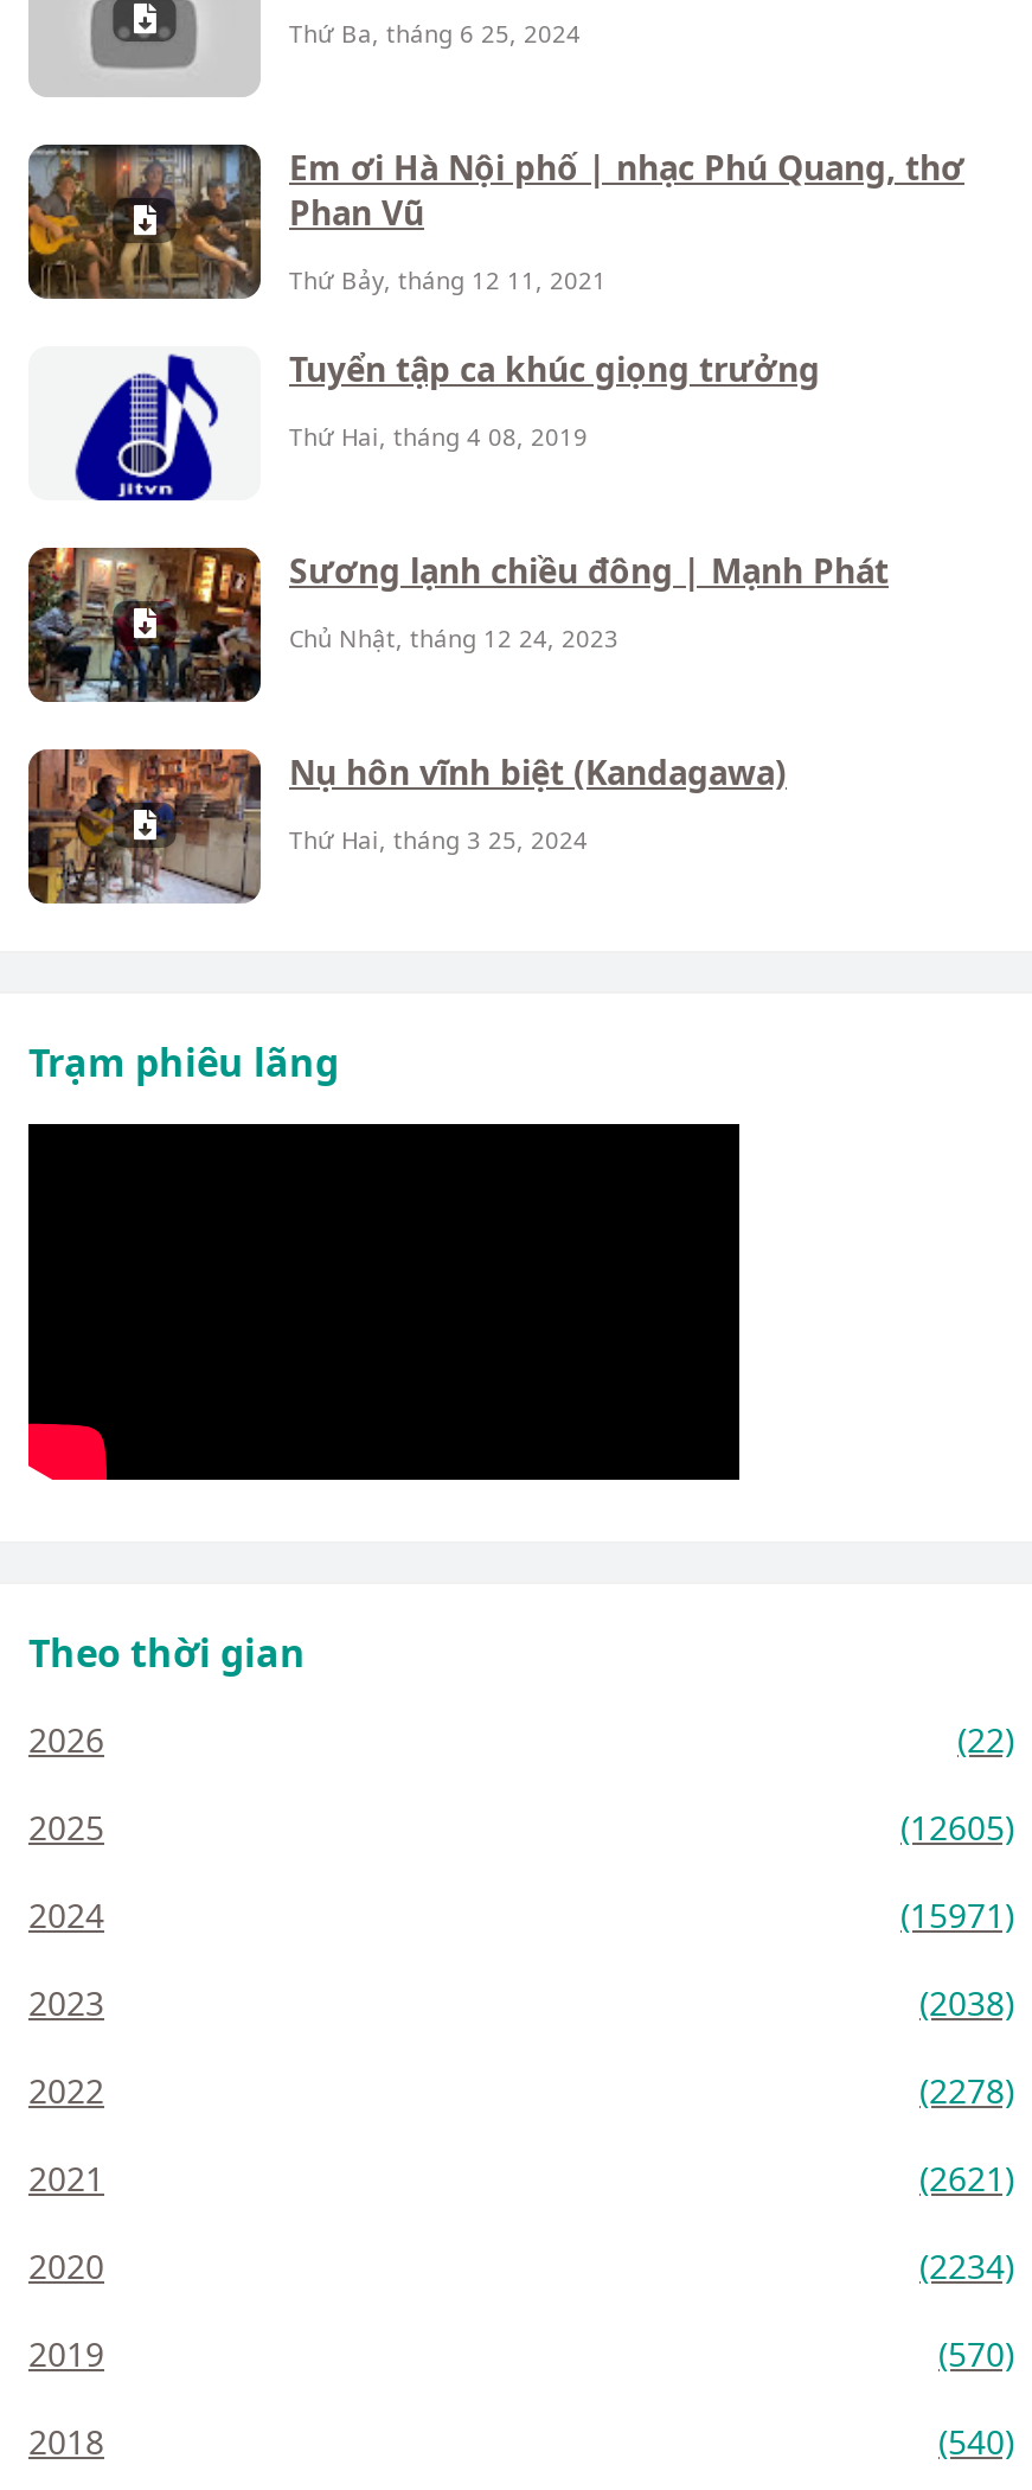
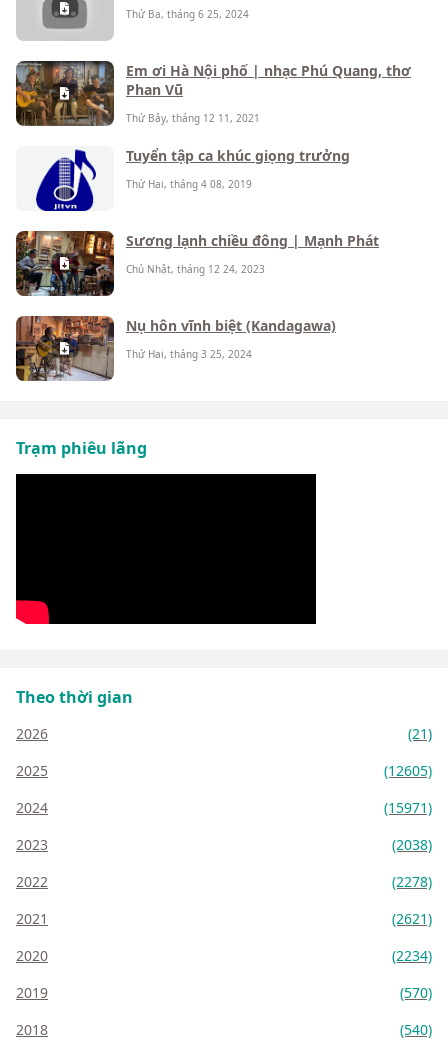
- (22)
+ (21)
